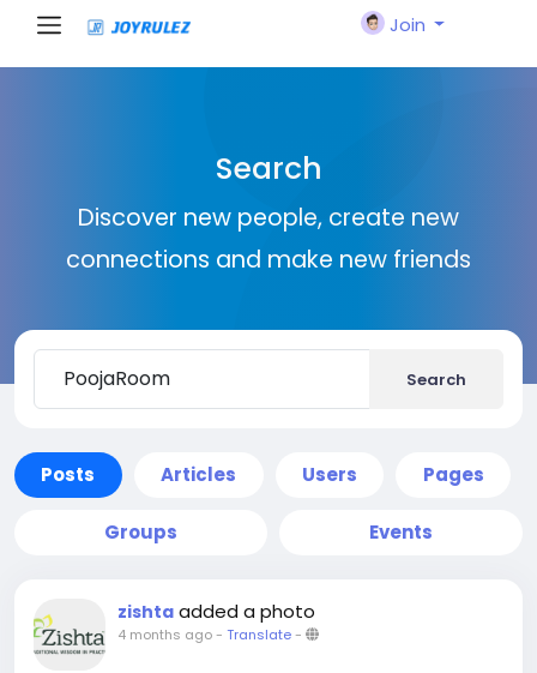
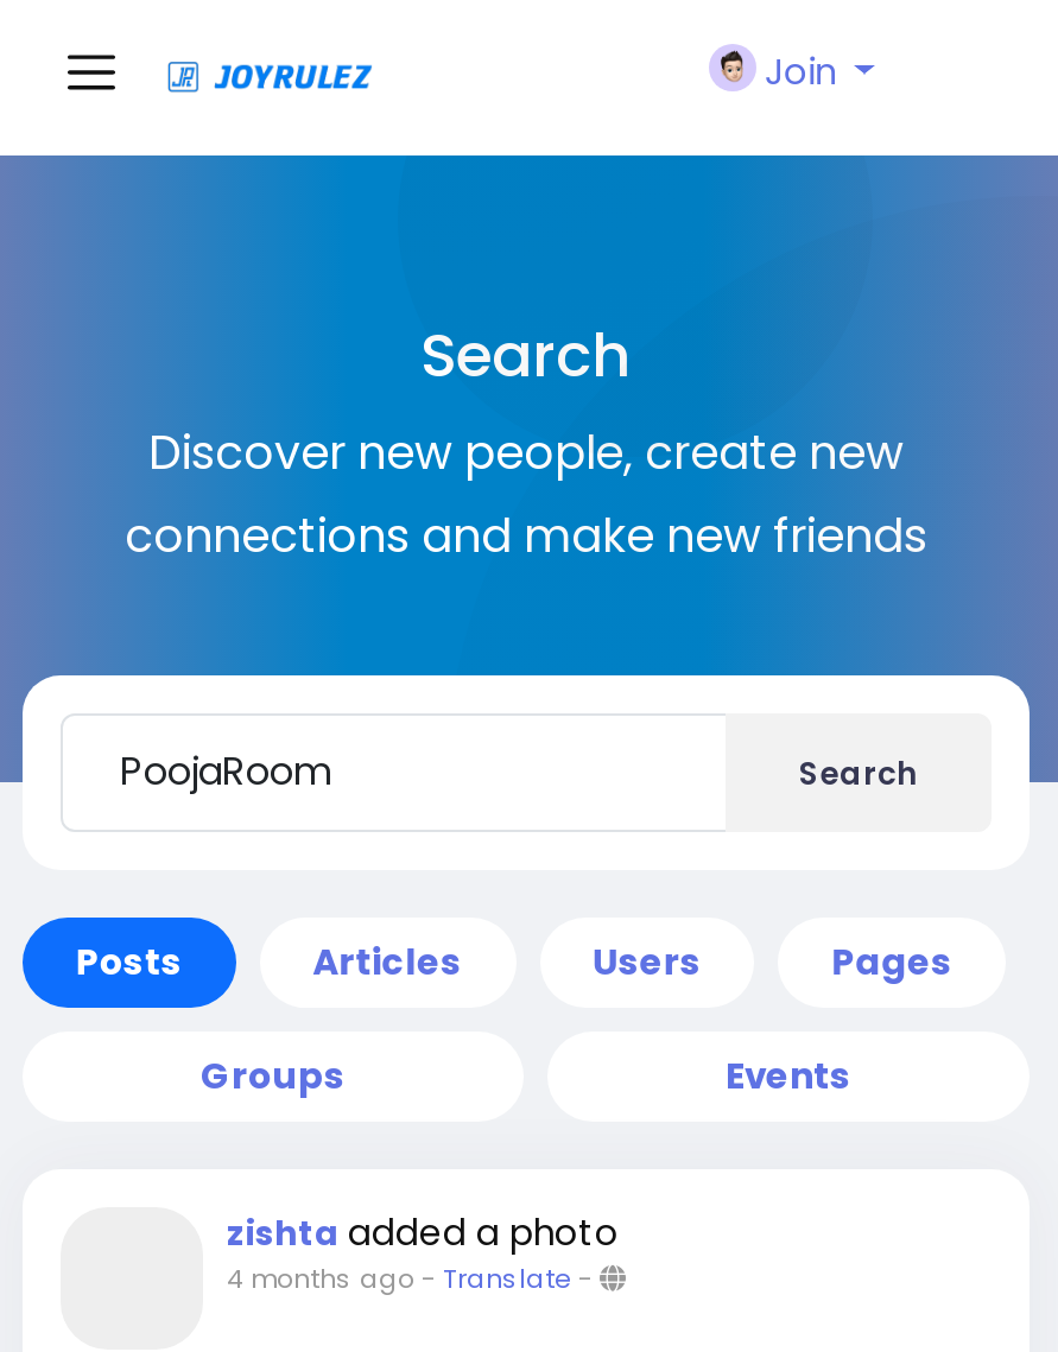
- [image]
